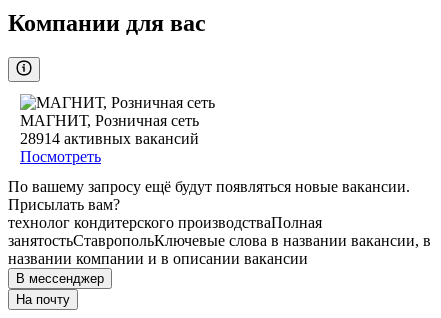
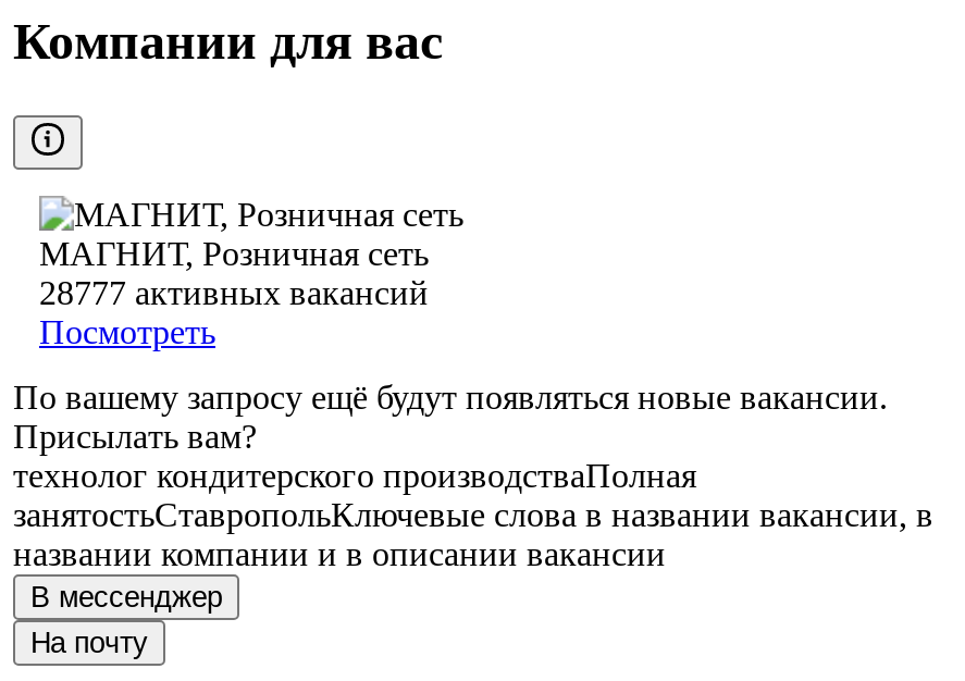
- 28914 активных вакансий
+ 28777 активных вакансий
